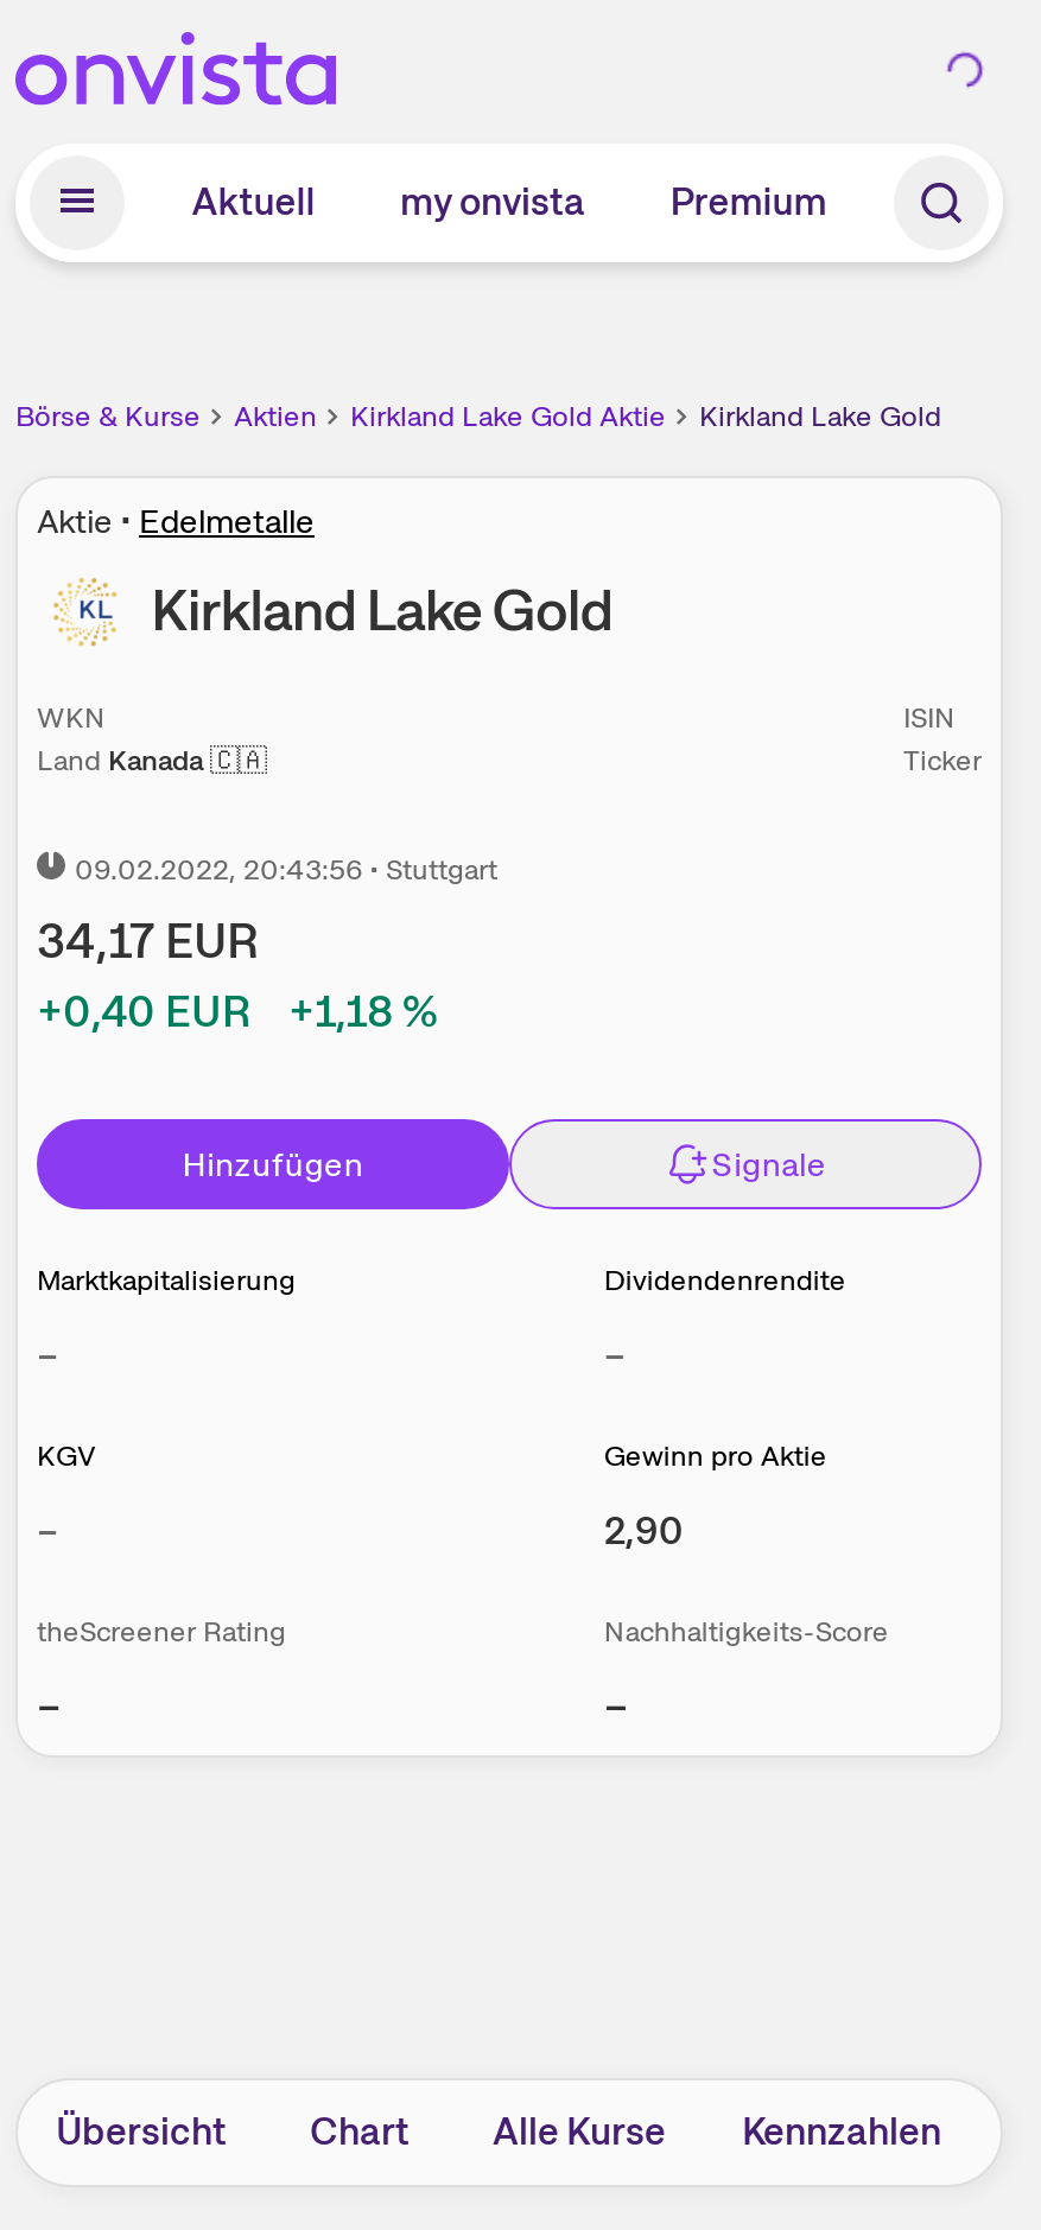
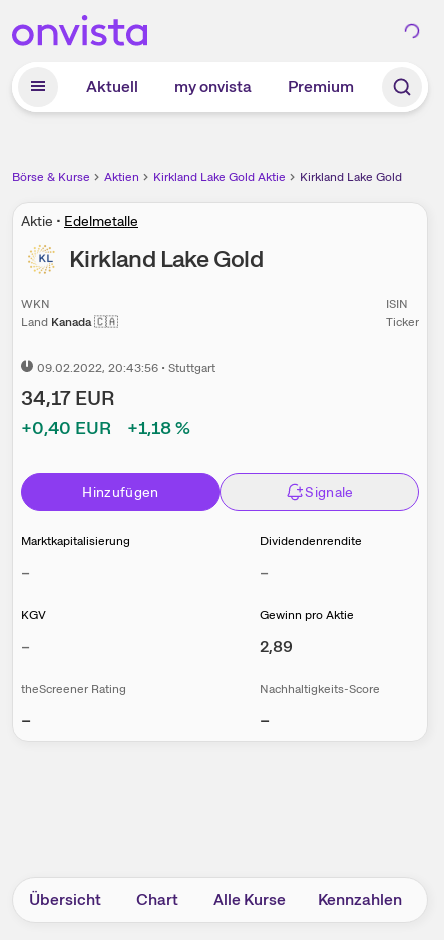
- 2,90
+ 2,89
